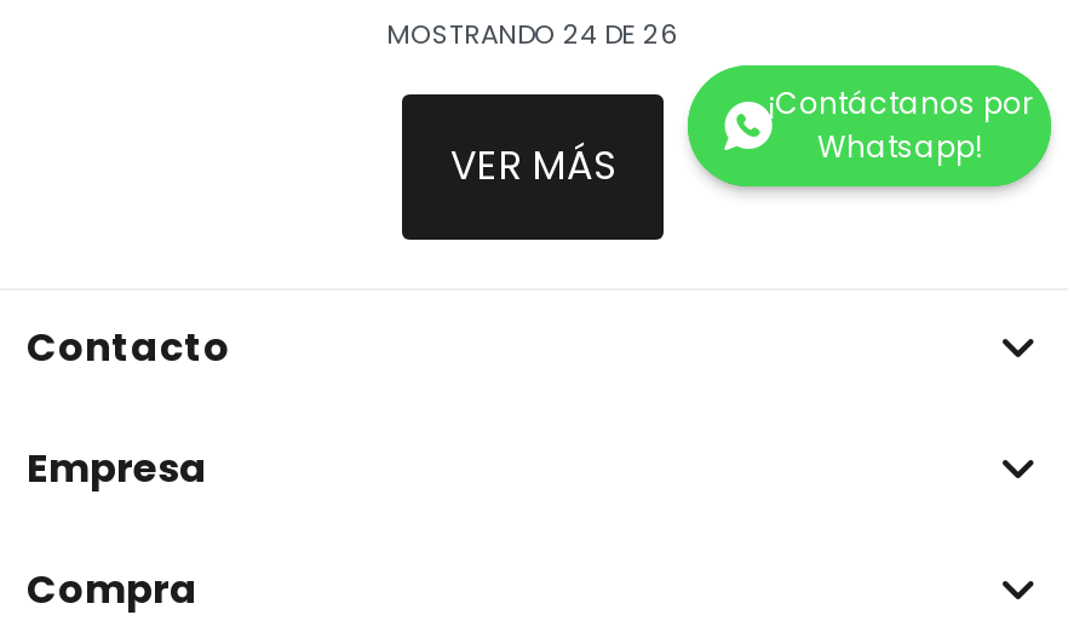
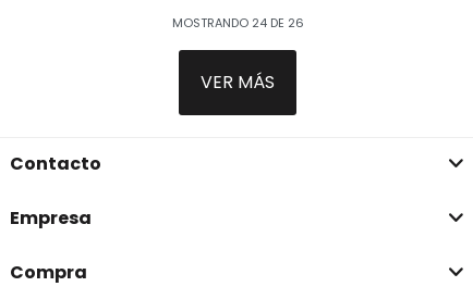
- [image]
